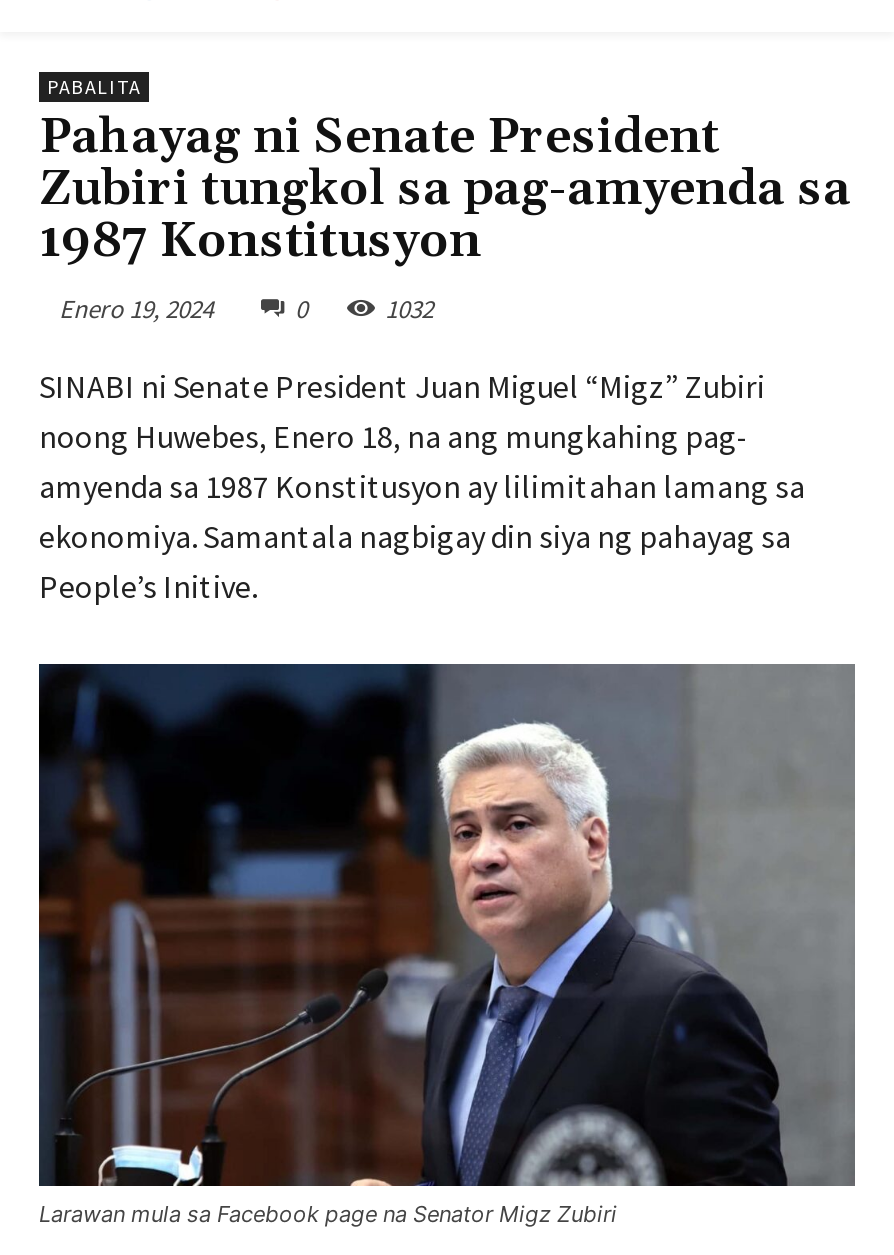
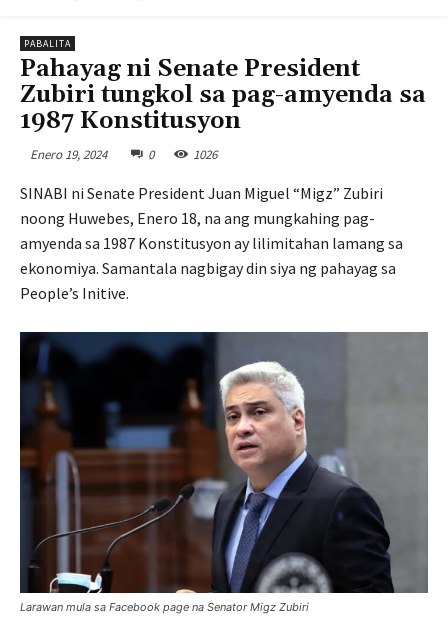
- 1032
+ 1026
